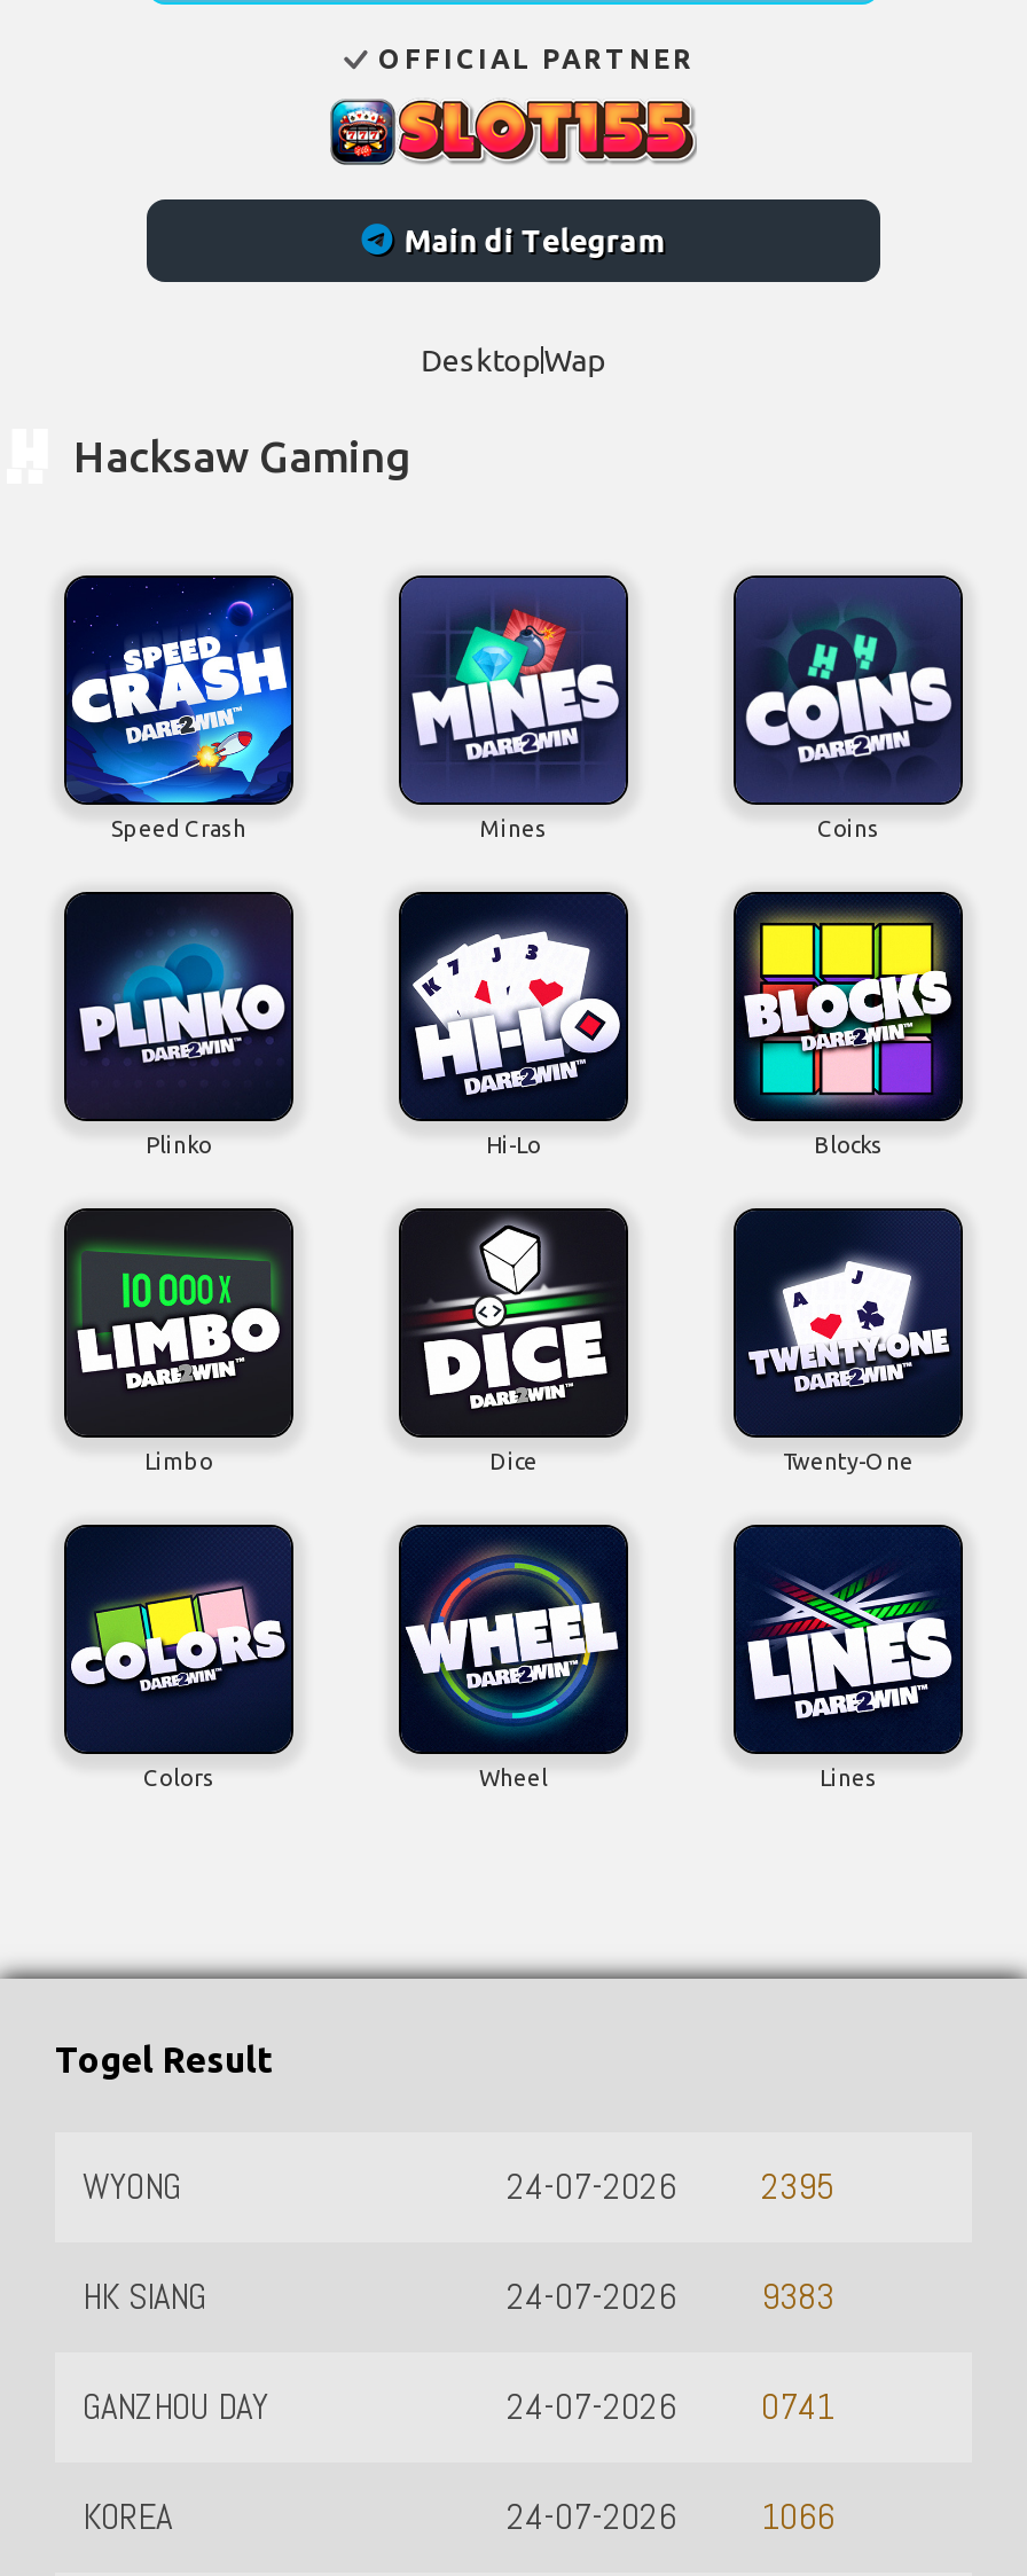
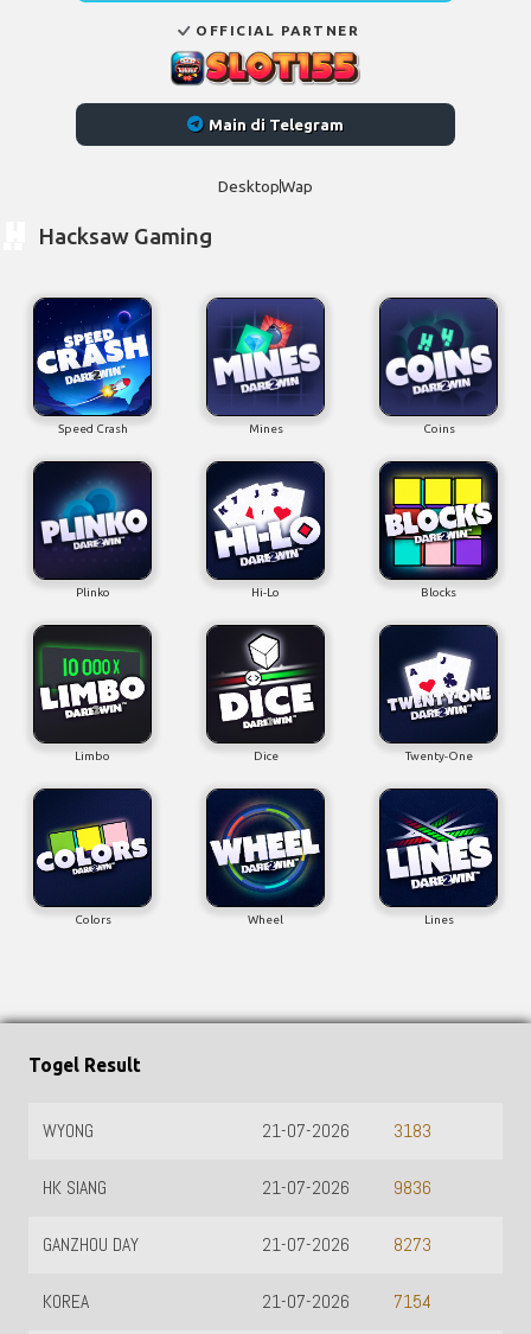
- 24-07-2026
+ 21-07-2026

- 2395
+ 3183

- 24-07-2026
+ 21-07-2026

- 9383
+ 9836

- 24-07-2026
+ 21-07-2026

- 0741
+ 8273

- 24-07-2026
+ 21-07-2026

- 1066
+ 7154
